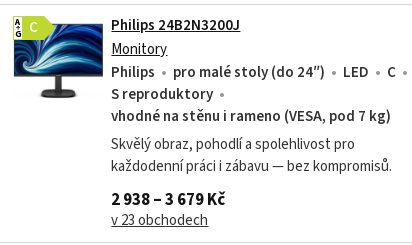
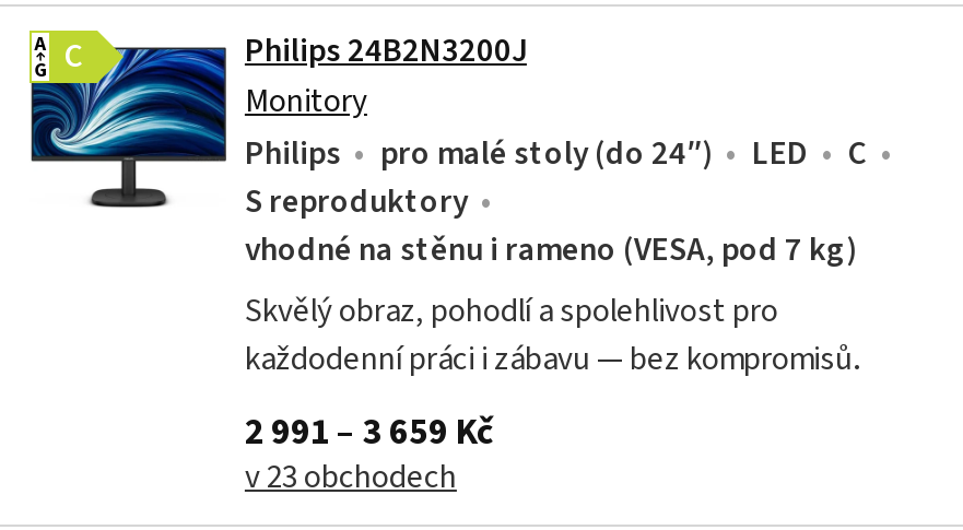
- 2 938 – 3 679 Kč
+ 2 991 – 3 659 Kč
